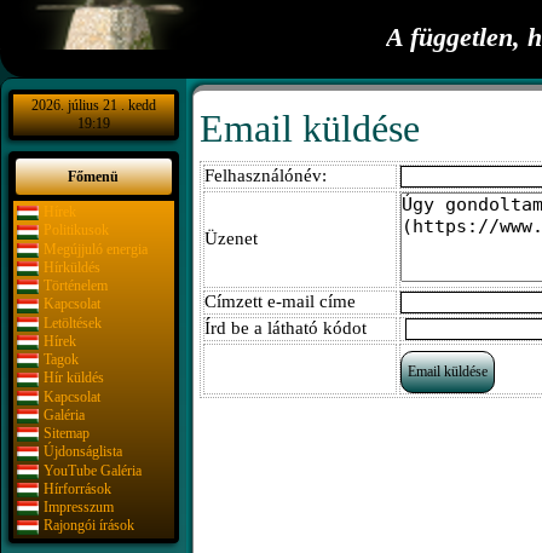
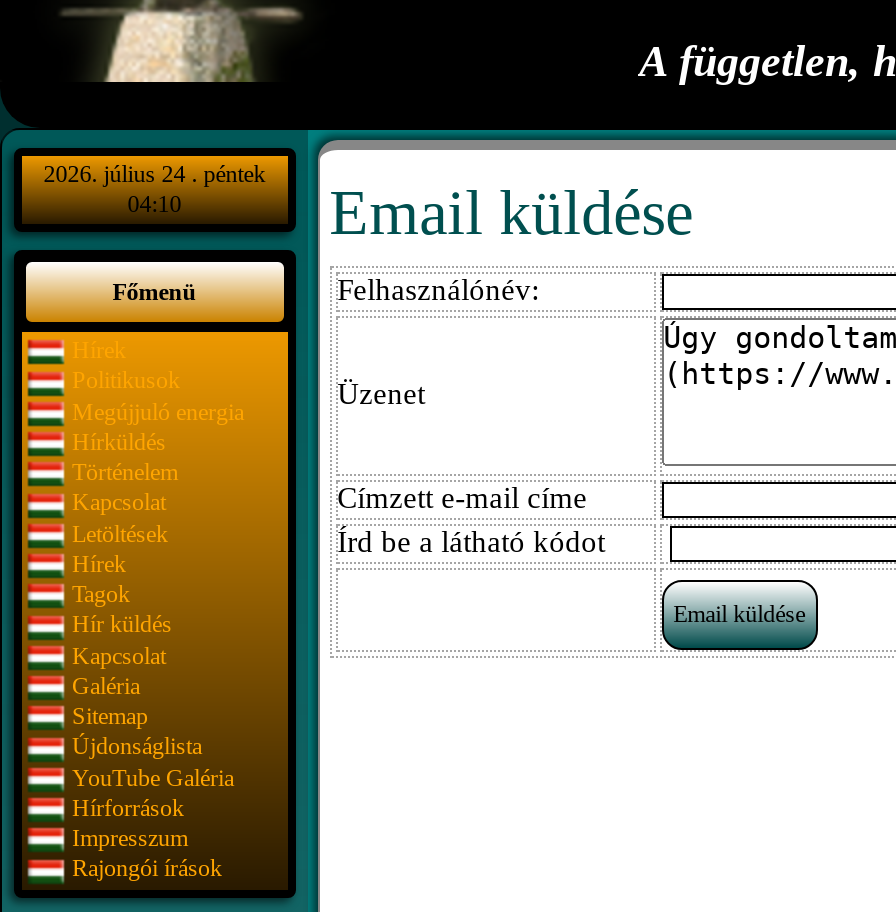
- 2026. július 21 . kedd
+ 2026. július 24 . péntek

- 19:19
+ 04:10
